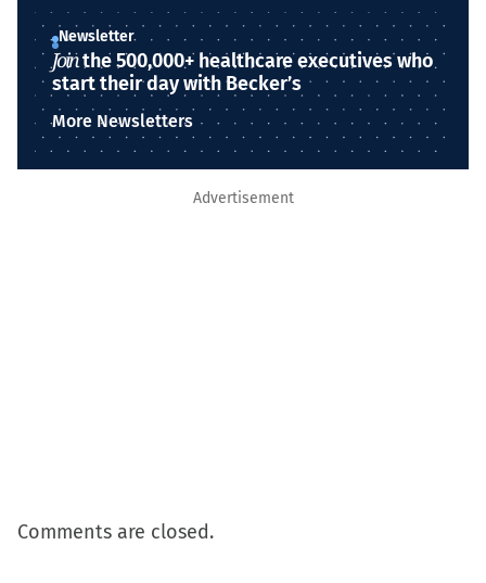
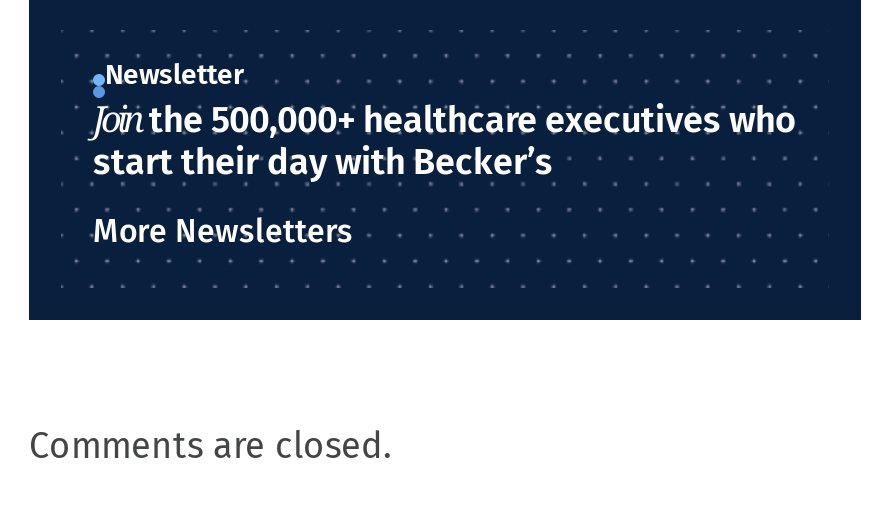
- Advertisement
